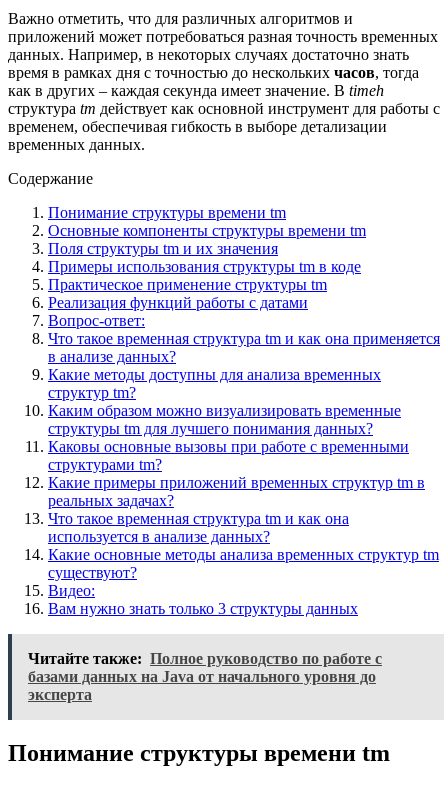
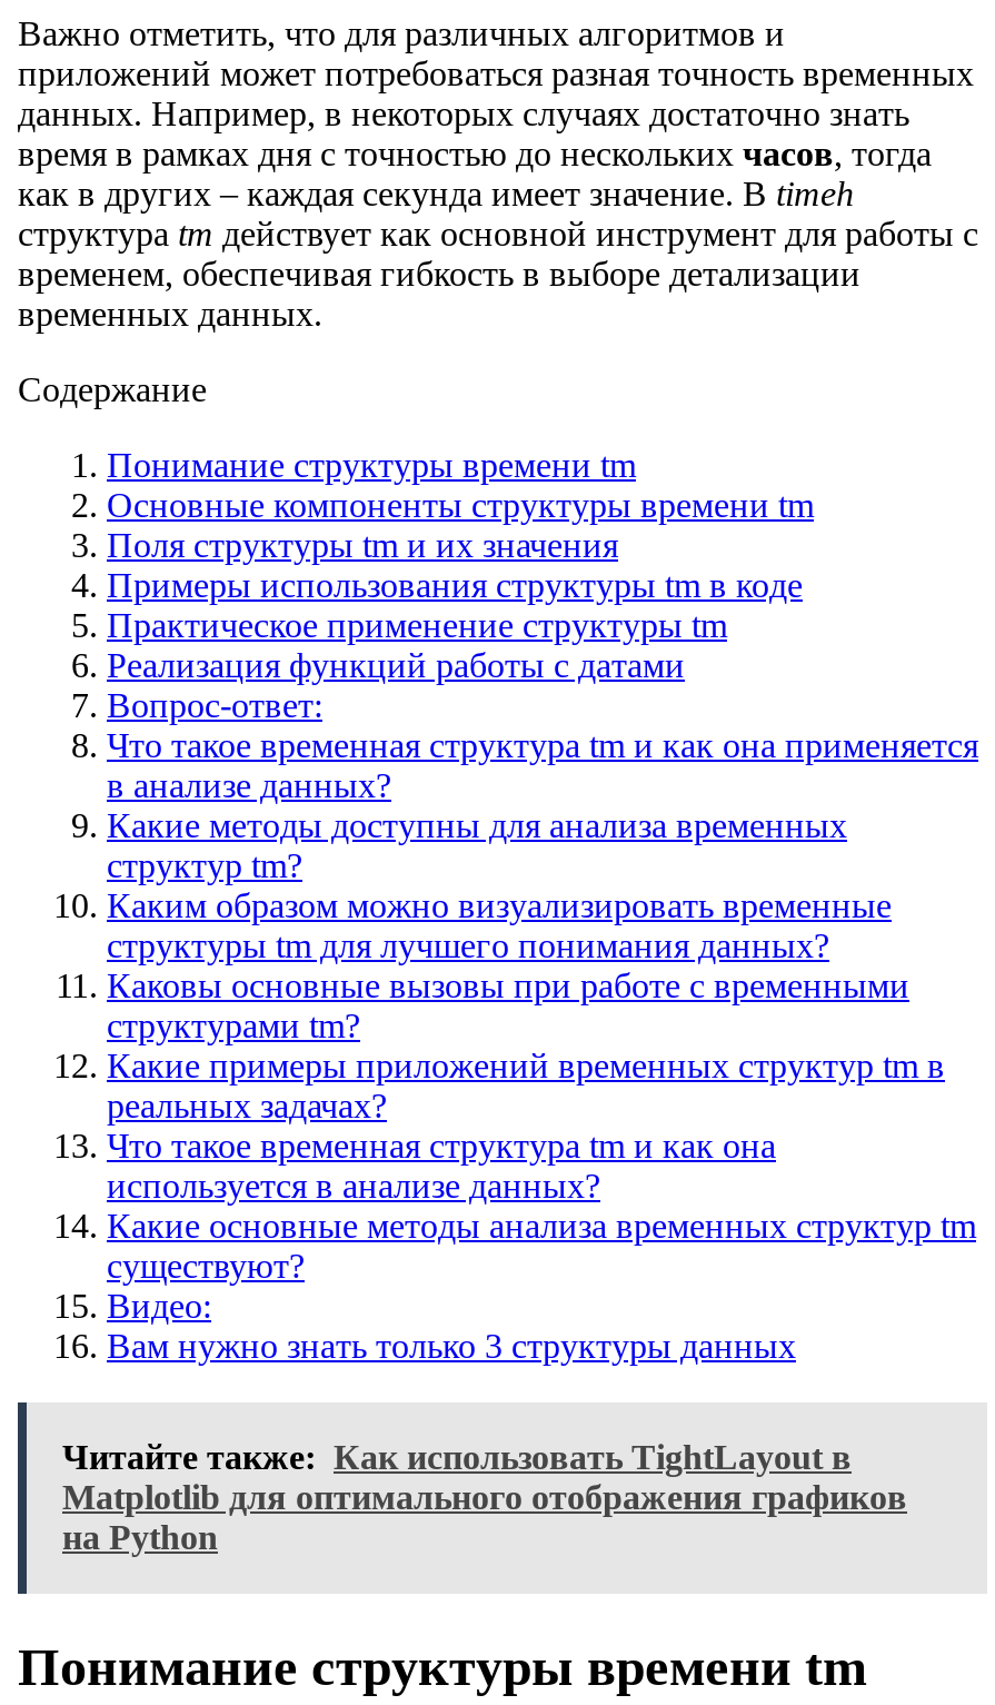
- Читайте также: Полное руководство по работе с
- базами данных на Java от начального уровня до
- эксперта
+ Читайте также: Как использовать TightLayout в
+ Matplotlib для оптимального отображения графиков
+ на Python
